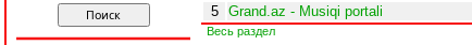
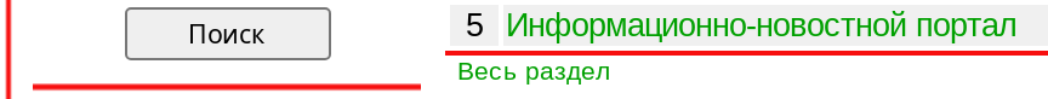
- Grand.az - Musiqi portali
+ Информационно-новостной портал
